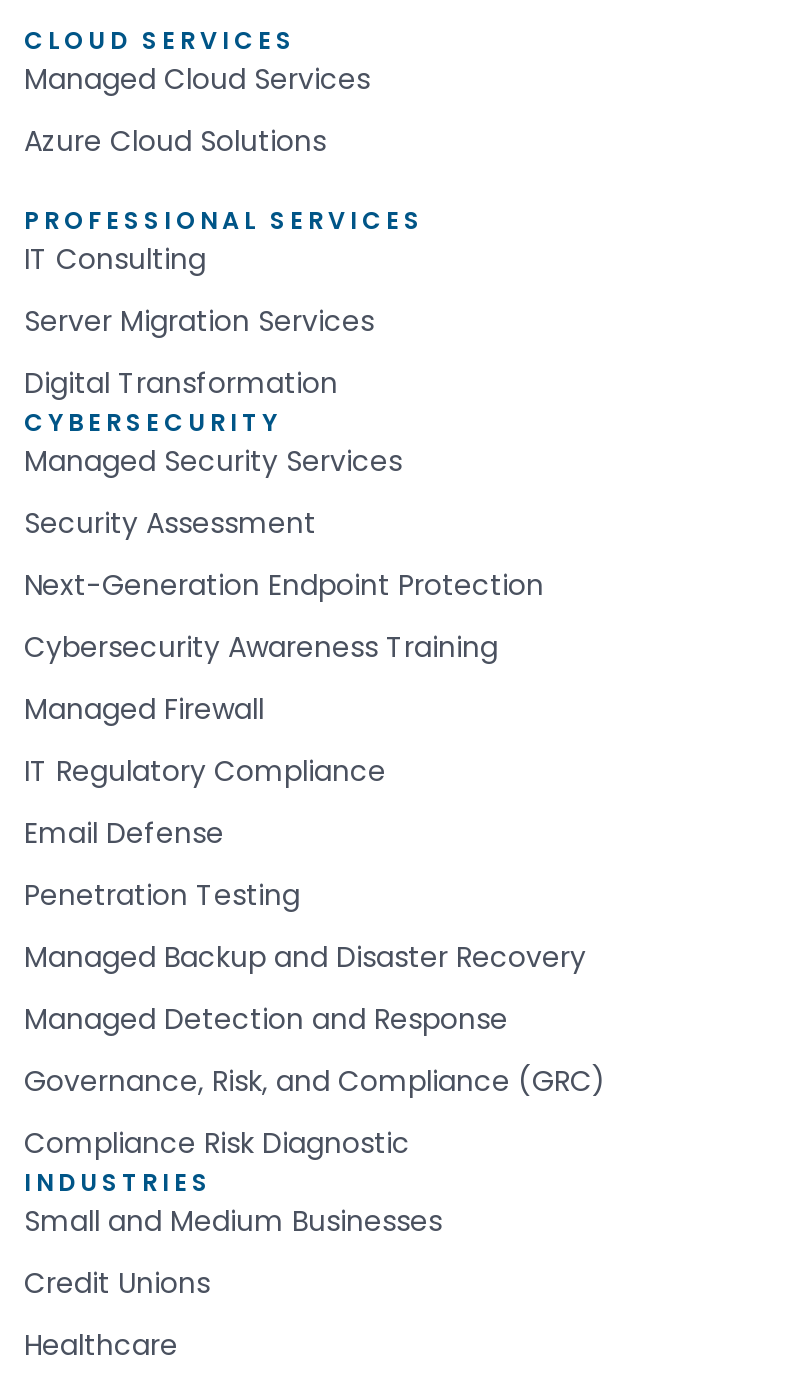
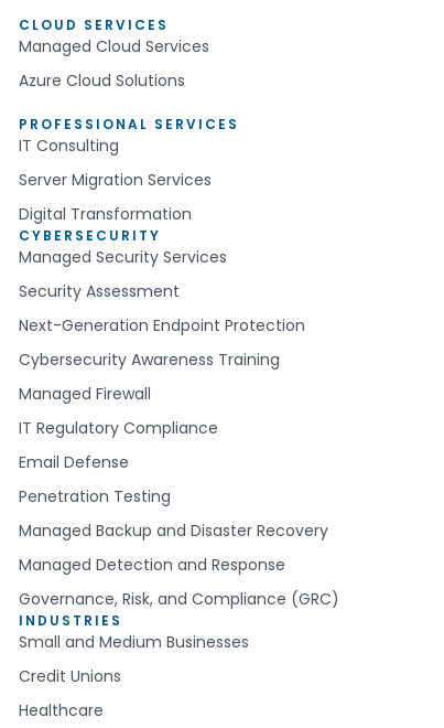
- Compliance Risk Diagnostic
